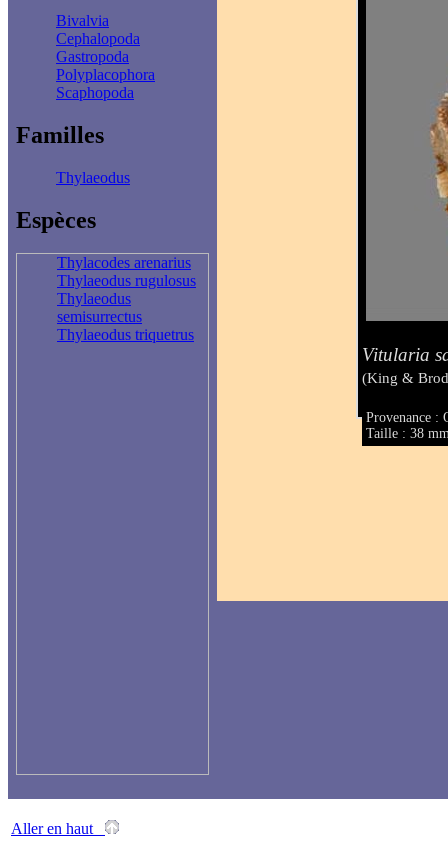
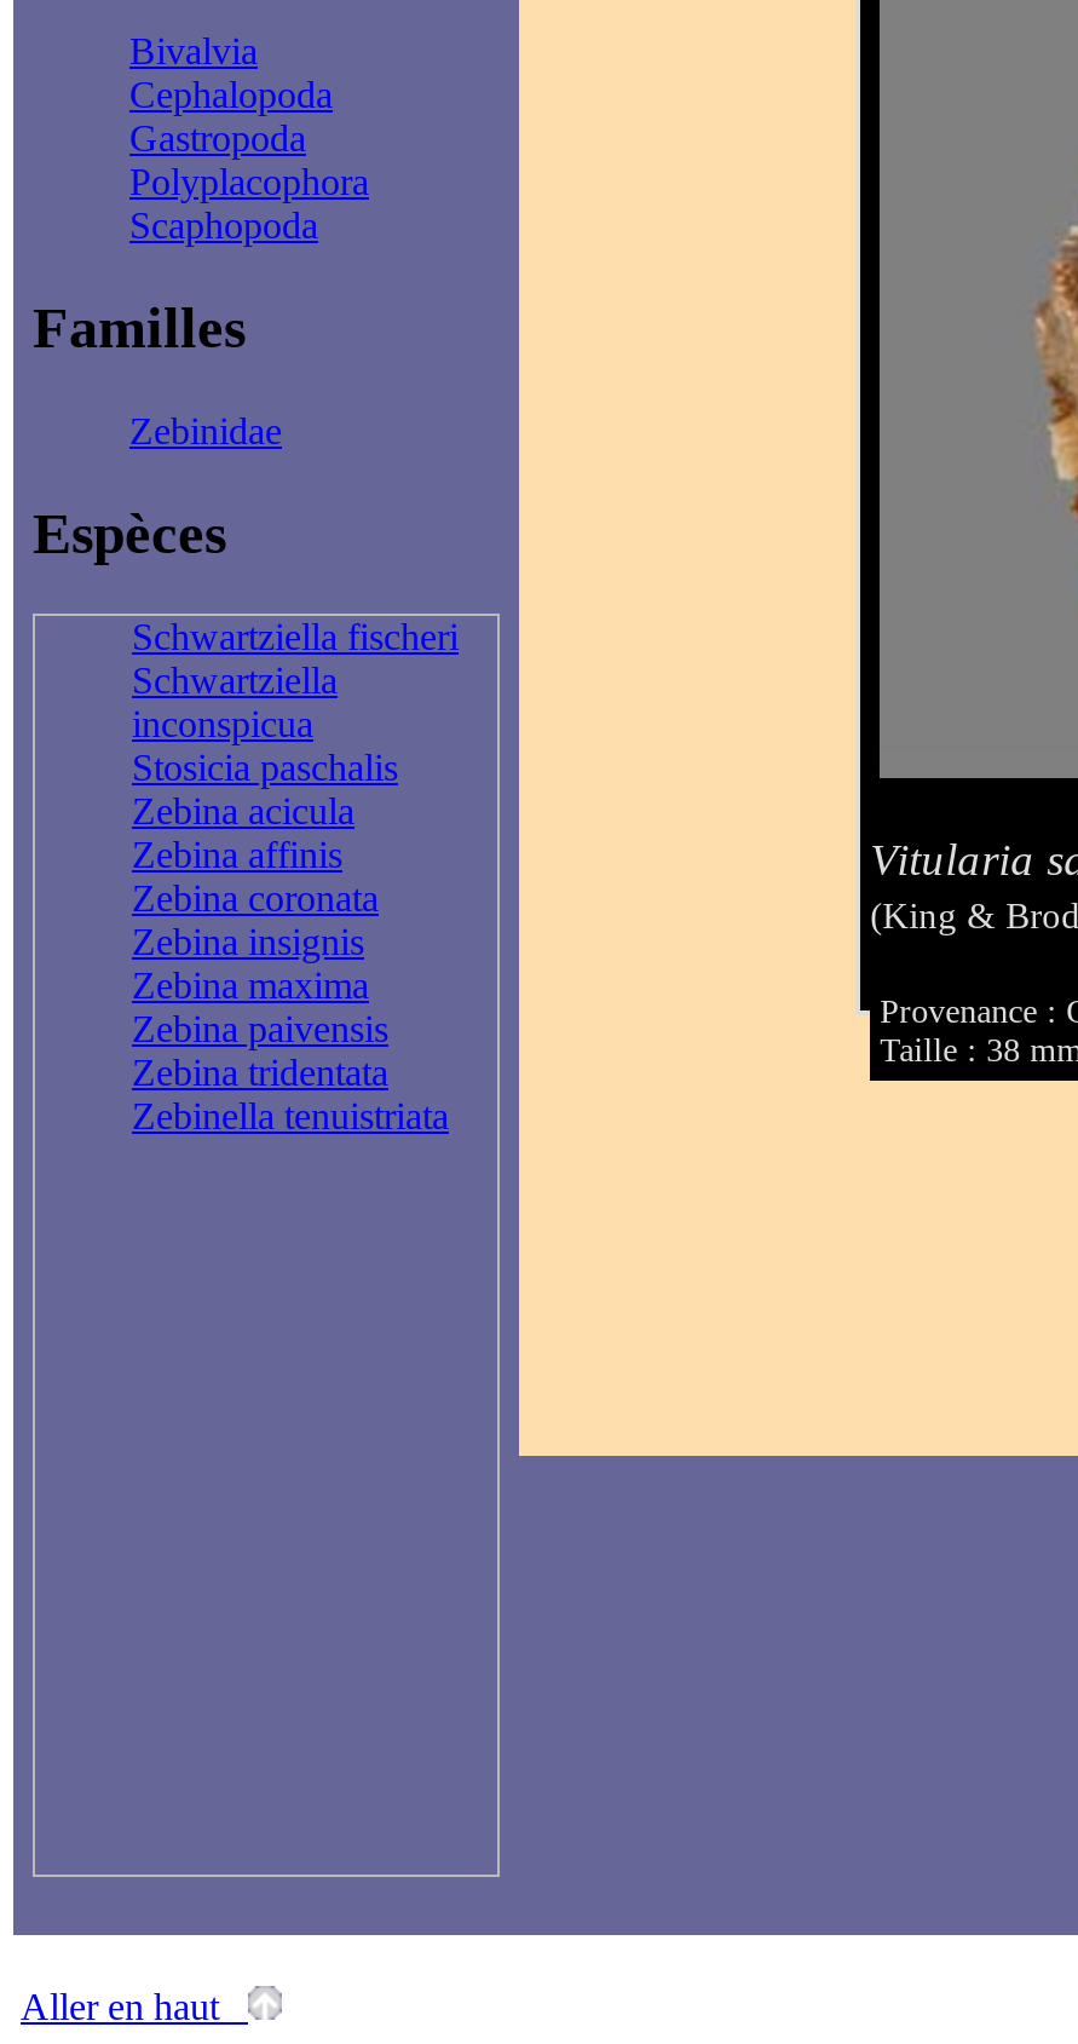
- Thylaeodus
+ Zebinidae

- Thylacodes arenarius
- Thylaeodus rugulosus
- Thylaeodus
- semisurrectus
- Thylaeodus triquetrus
+ Schwartziella fischeri
+ Schwartziella
+ inconspicua
+ Stosicia paschalis
+ Zebina acicula
+ Zebina affinis
+ Zebina coronata
+ Zebina insignis
+ Zebina maxima
+ Zebina paivensis
+ Zebina tridentata
+ Zebinella tenuistriata
